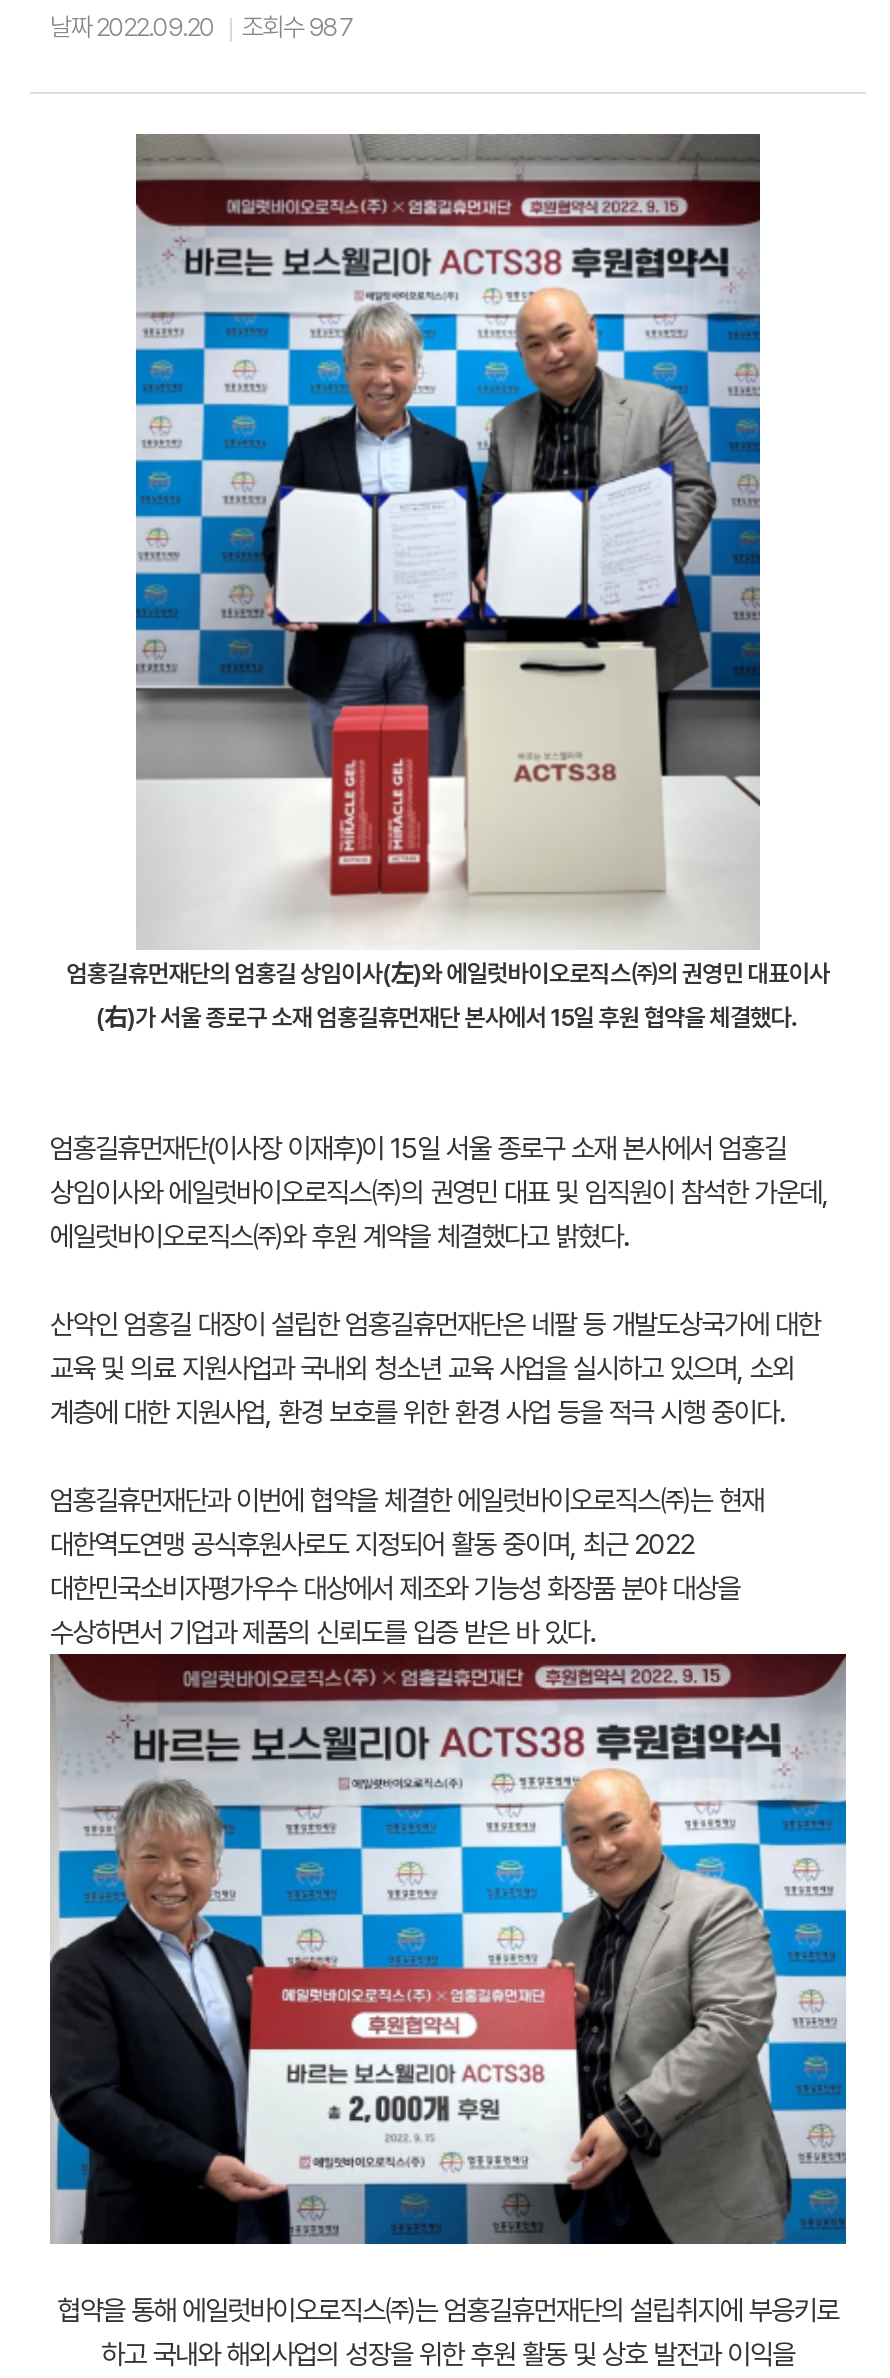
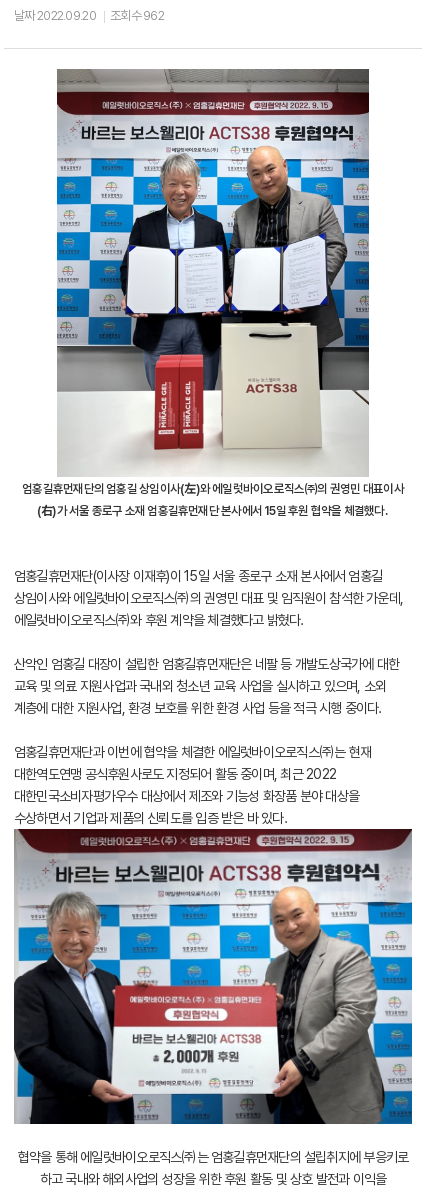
- 날짜2022.09.20 조회수987
+ 날짜2022.09.20 조회수962
